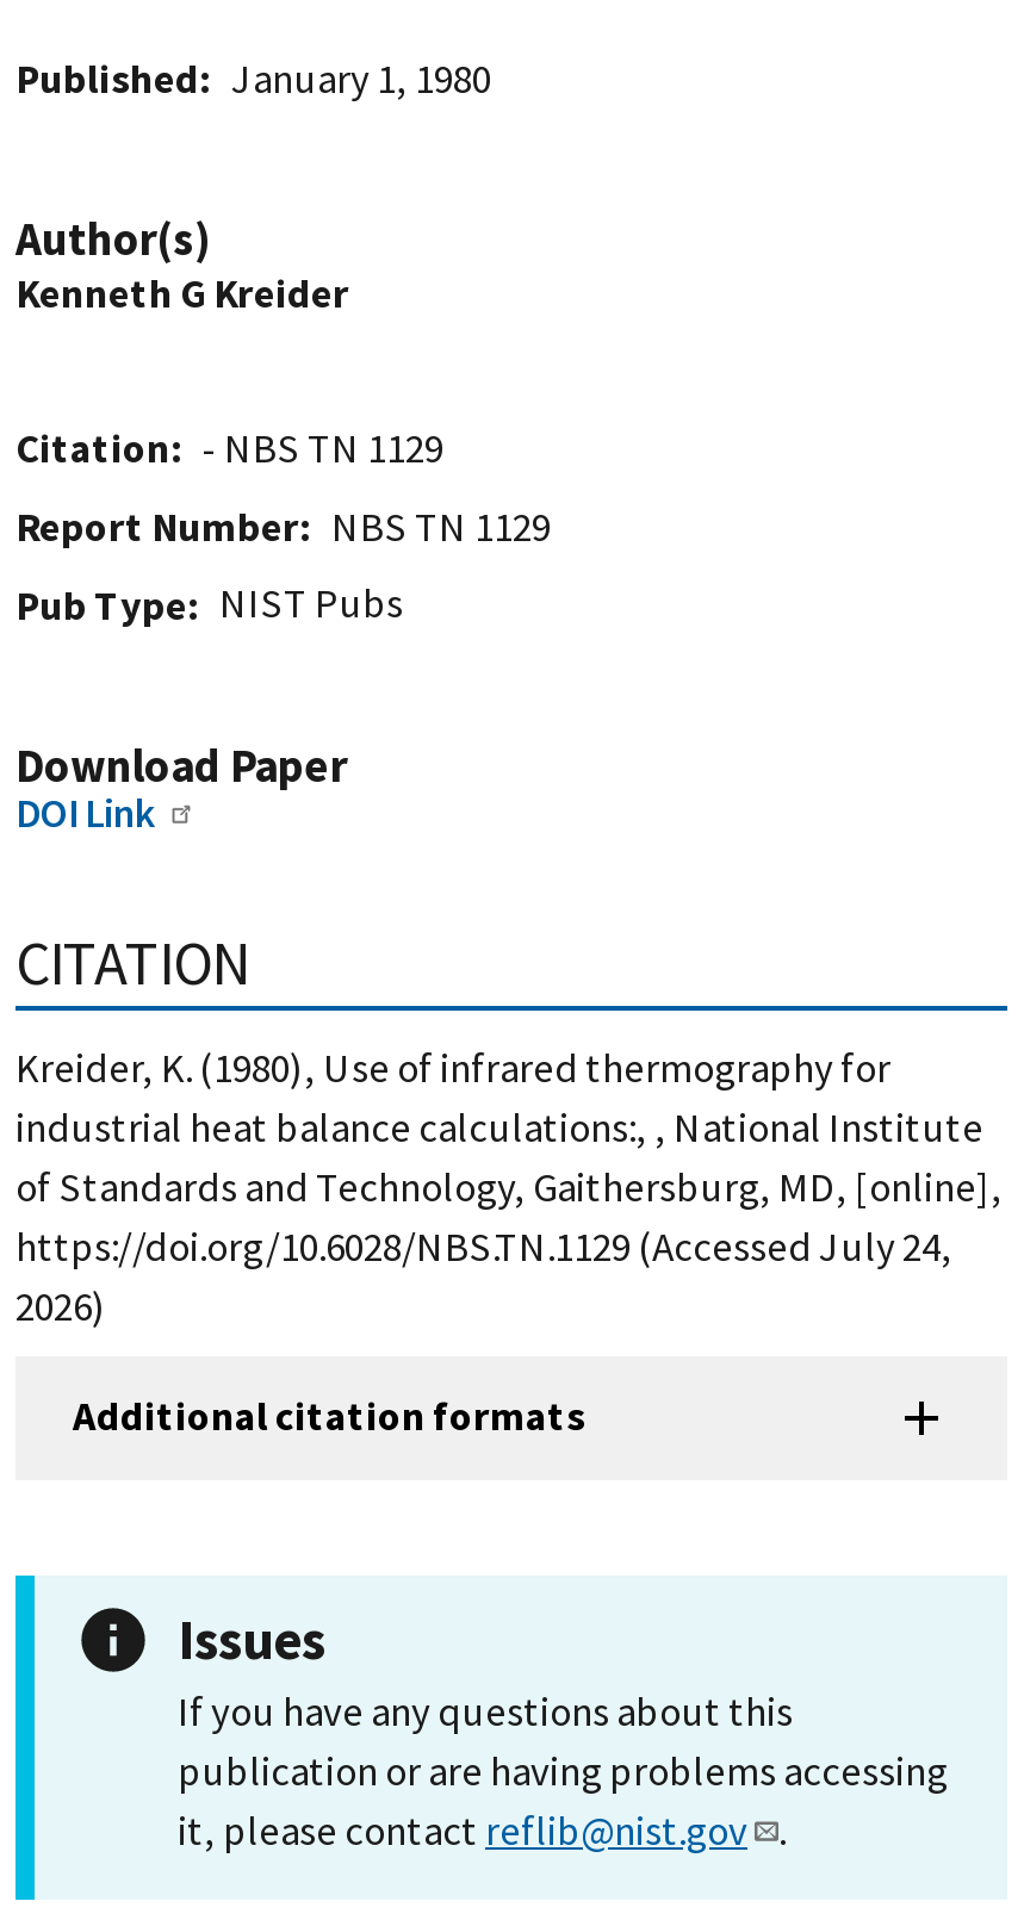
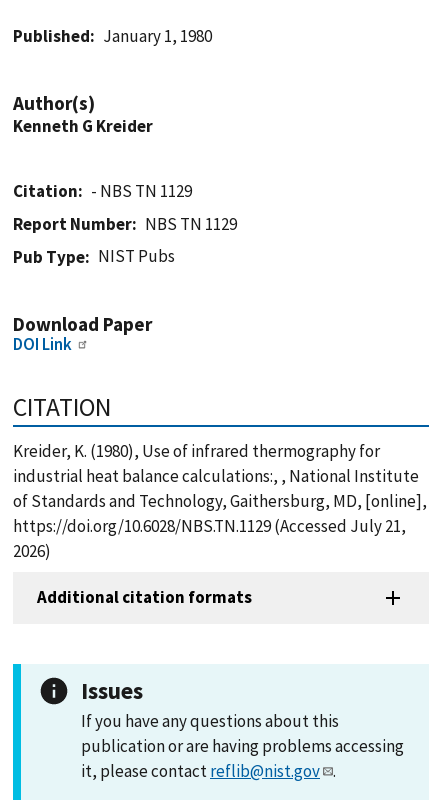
- https://doi.org/10.6028/NBS.TN.1129 (Accessed July 24,
+ https://doi.org/10.6028/NBS.TN.1129 (Accessed July 21,
